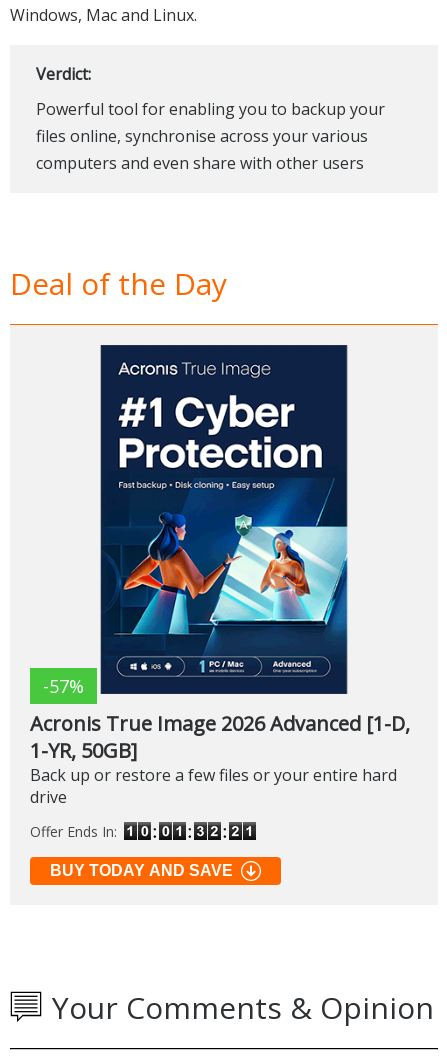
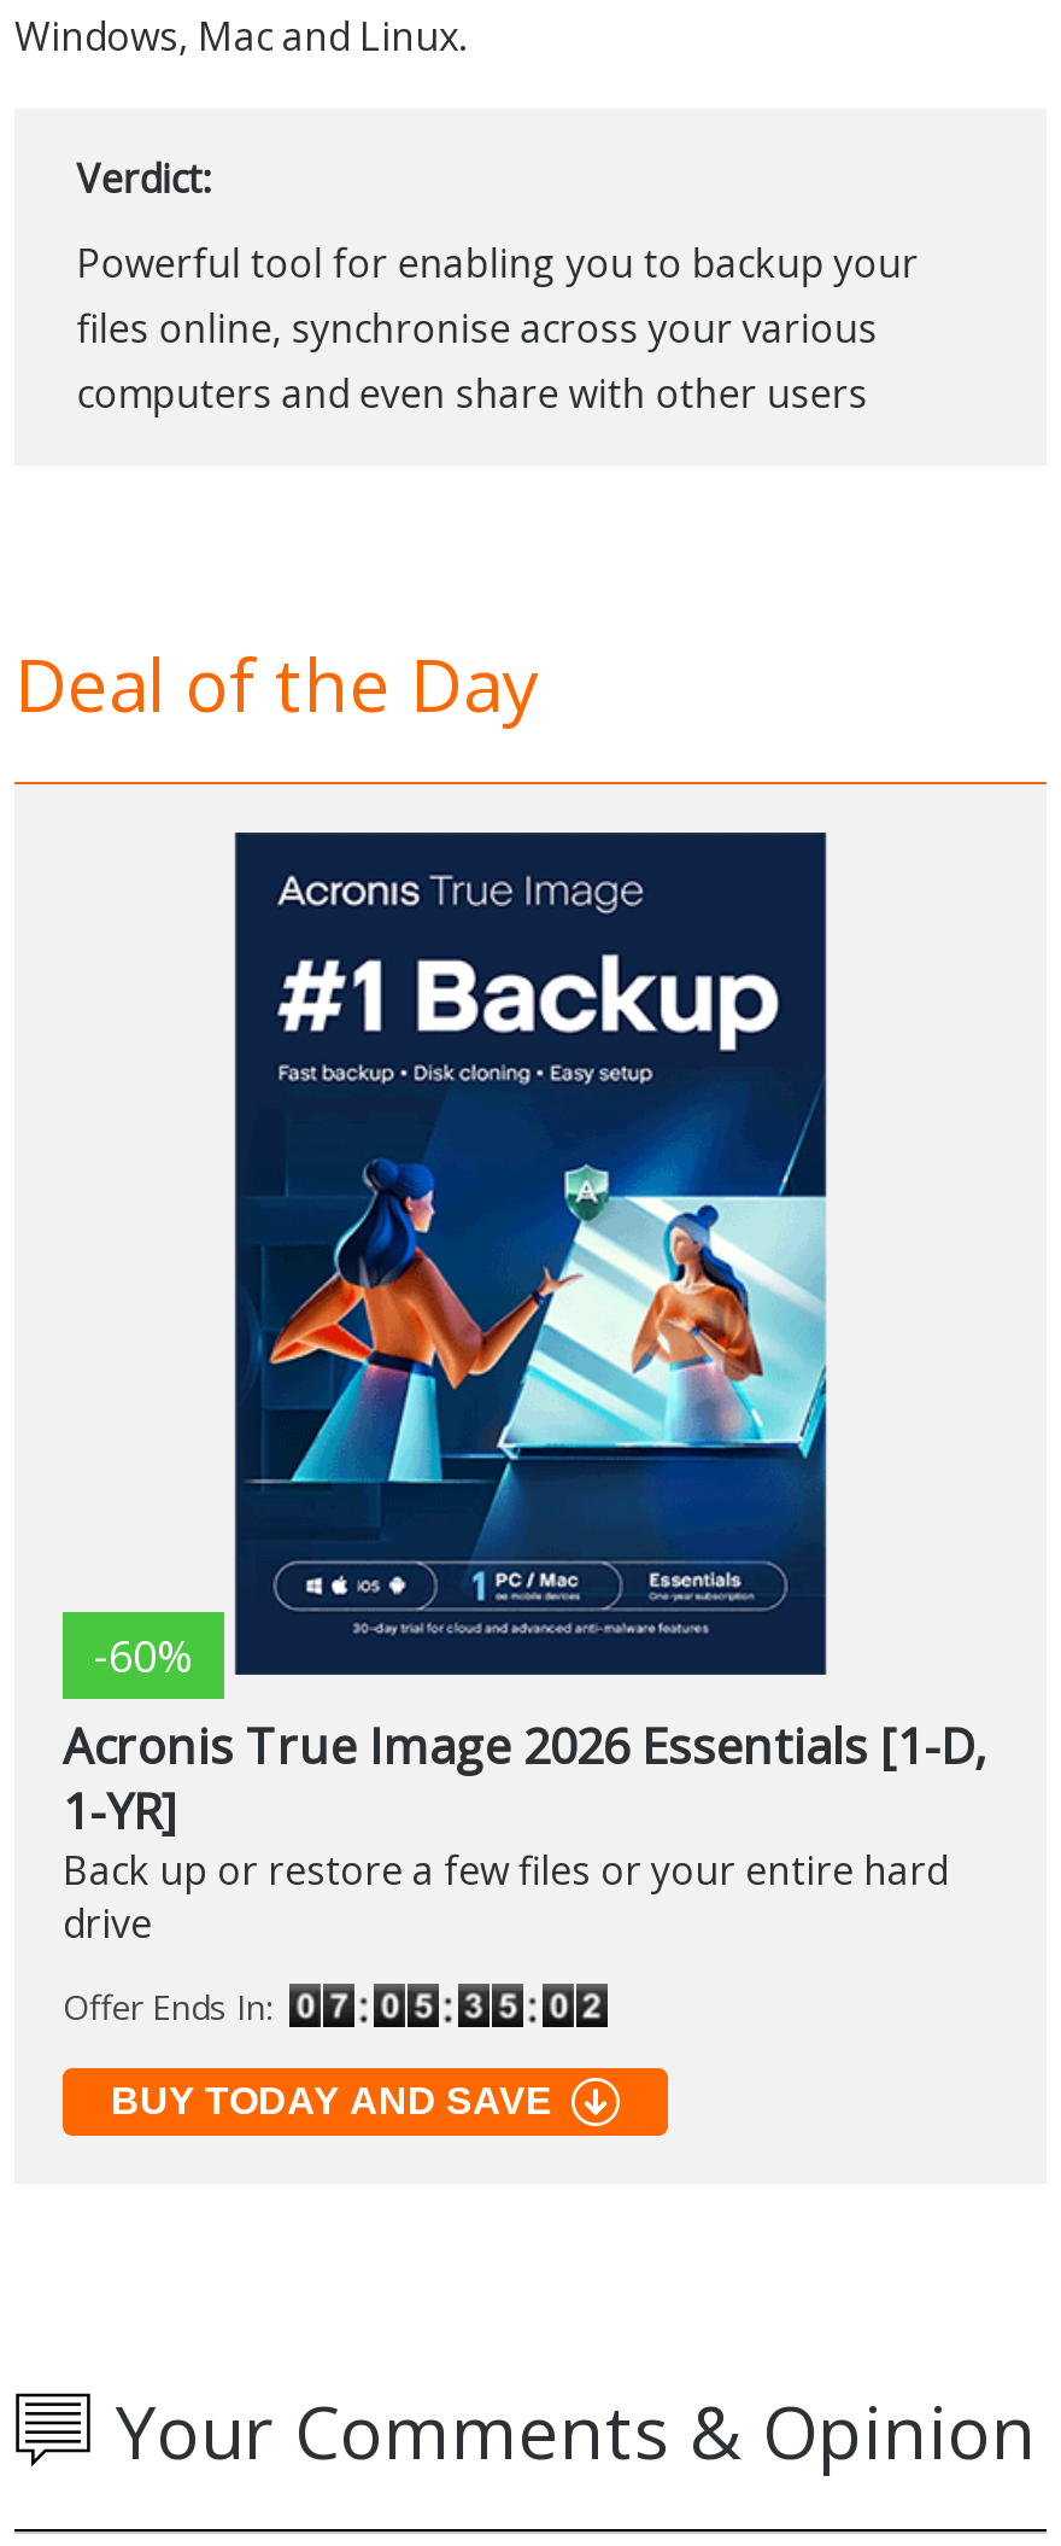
- [image]
- -57%
- Acronis True Image 2026 Advanced [1-D,
- 1-YR, 50GB]
+ [image]
+ -60%
+ Acronis True Image 2026 Essentials [1-D,
+ 1-YR]
